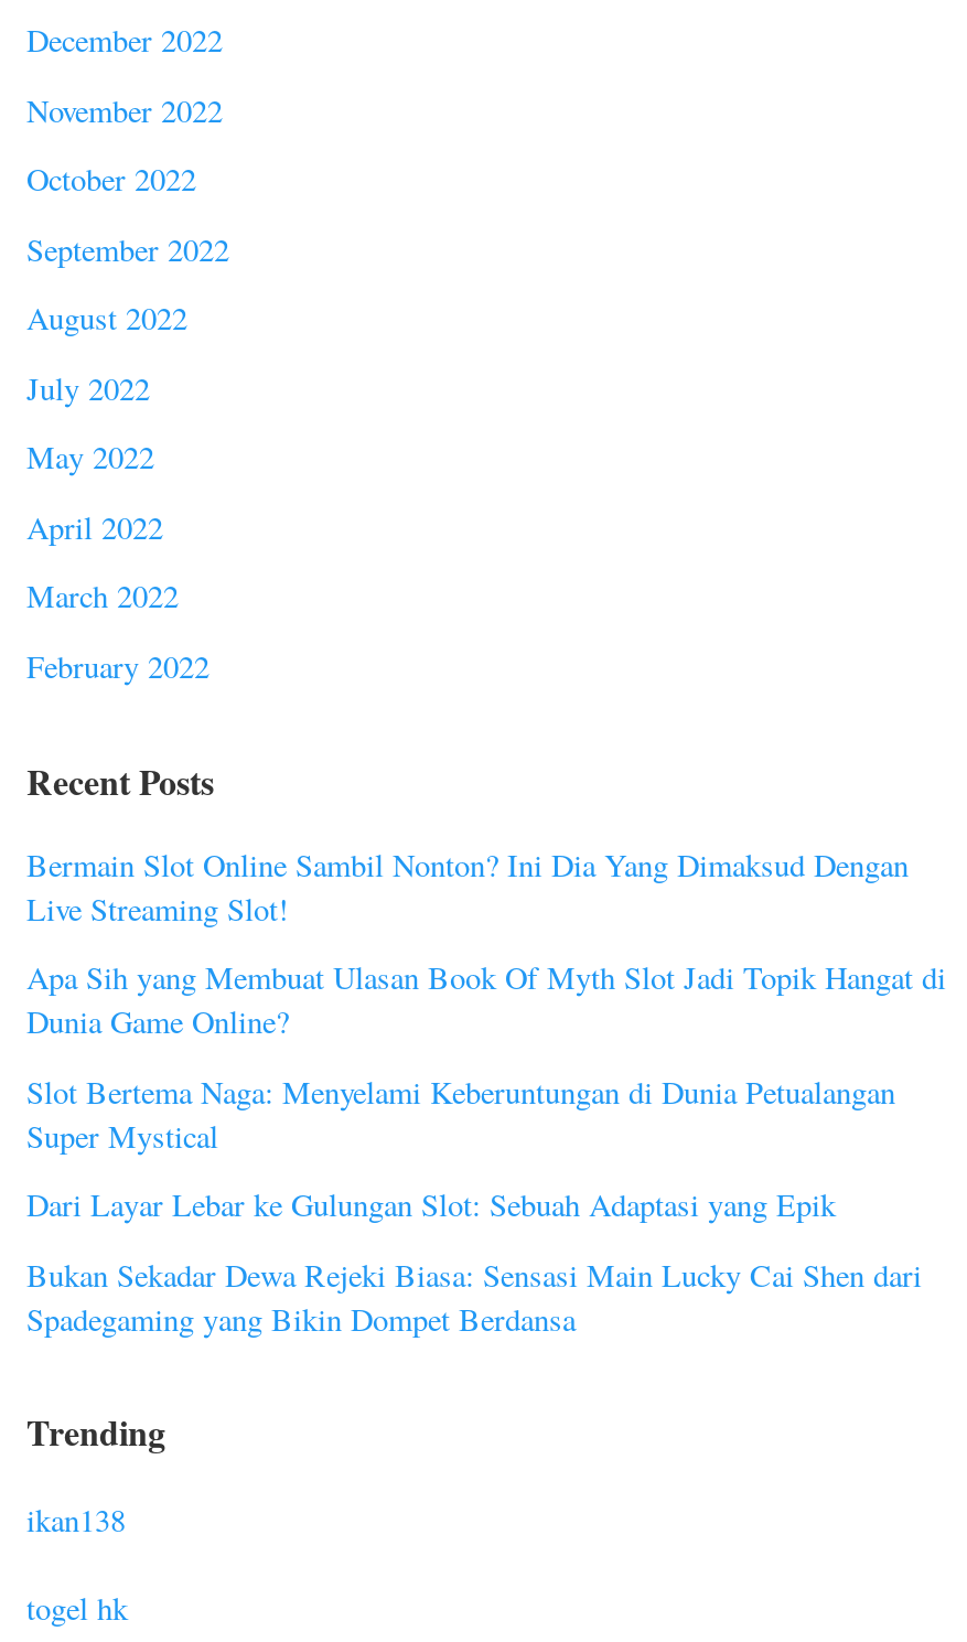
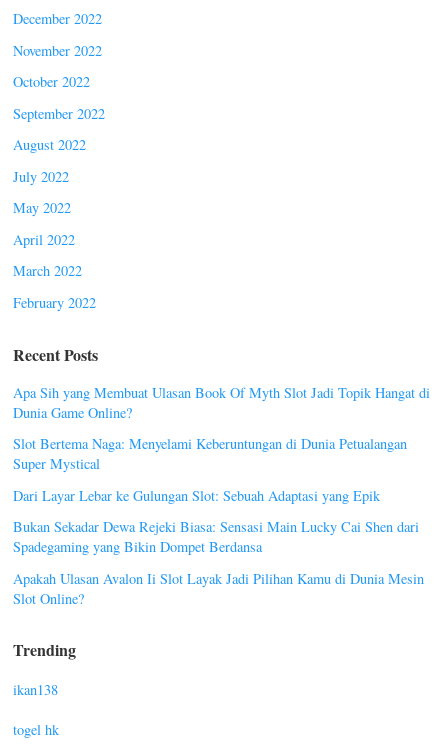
- Bermain Slot Online Sambil Nonton? Ini Dia Yang Dimaksud Dengan
- Live Streaming Slot!

moved up: Apa Sih yang Membuat Ulasan Book Of Myth Slot Jadi Topik Hangat di | Dunia Game Online? | Slot Bertema Naga: Menyelami Keberuntungan di Dunia Petualangan | Super Mystical | Dari Layar Lebar ke Gulungan Slot: Sebuah Adaptasi yang Epik | Bukan Sekadar Dewa Rejeki Biasa: Sensasi Main Lucky Cai Shen dari | Spadegaming yang Bikin Dompet Berdansa

+ Apakah Ulasan Avalon Ii Slot Layak Jadi Pilihan Kamu di Dunia Mesin
+ Slot Online?
